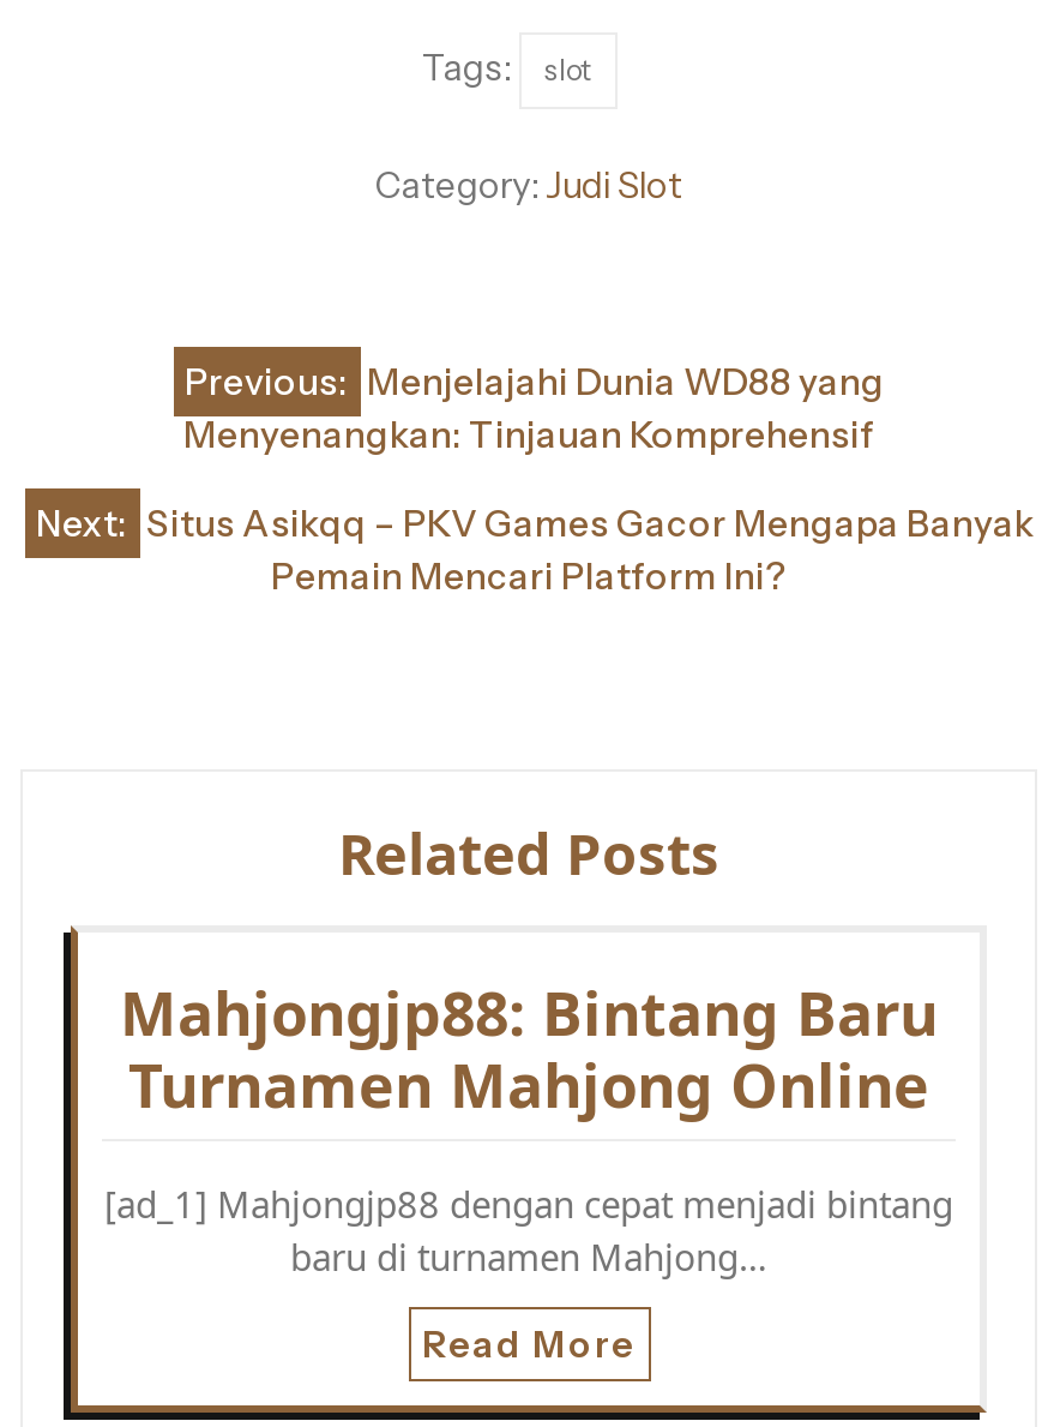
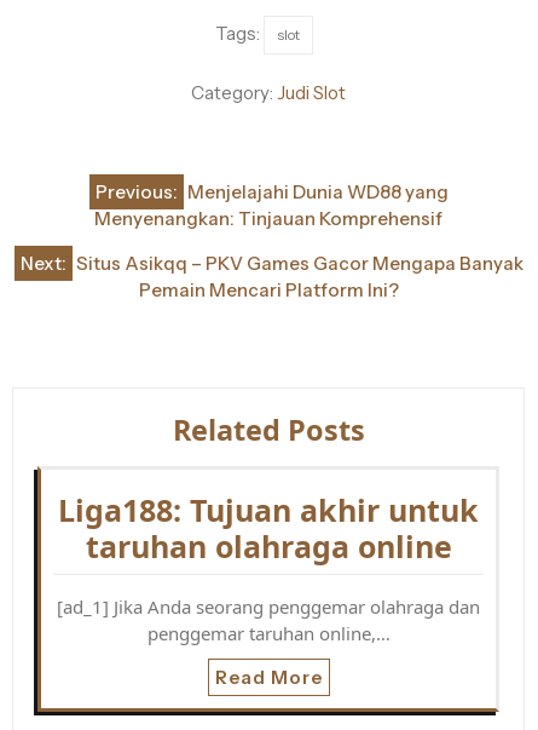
- Mahjongjp88: Bintang Baru
- Turnamen Mahjong Online
+ Liga188: Tujuan akhir untuk
+ taruhan olahraga online

- [ad_1] Mahjongjp88 dengan cepat menjadi bintang
- baru di turnamen Mahjong…
+ [ad_1] Jika Anda seorang penggemar olahraga dan
+ penggemar taruhan online,…
